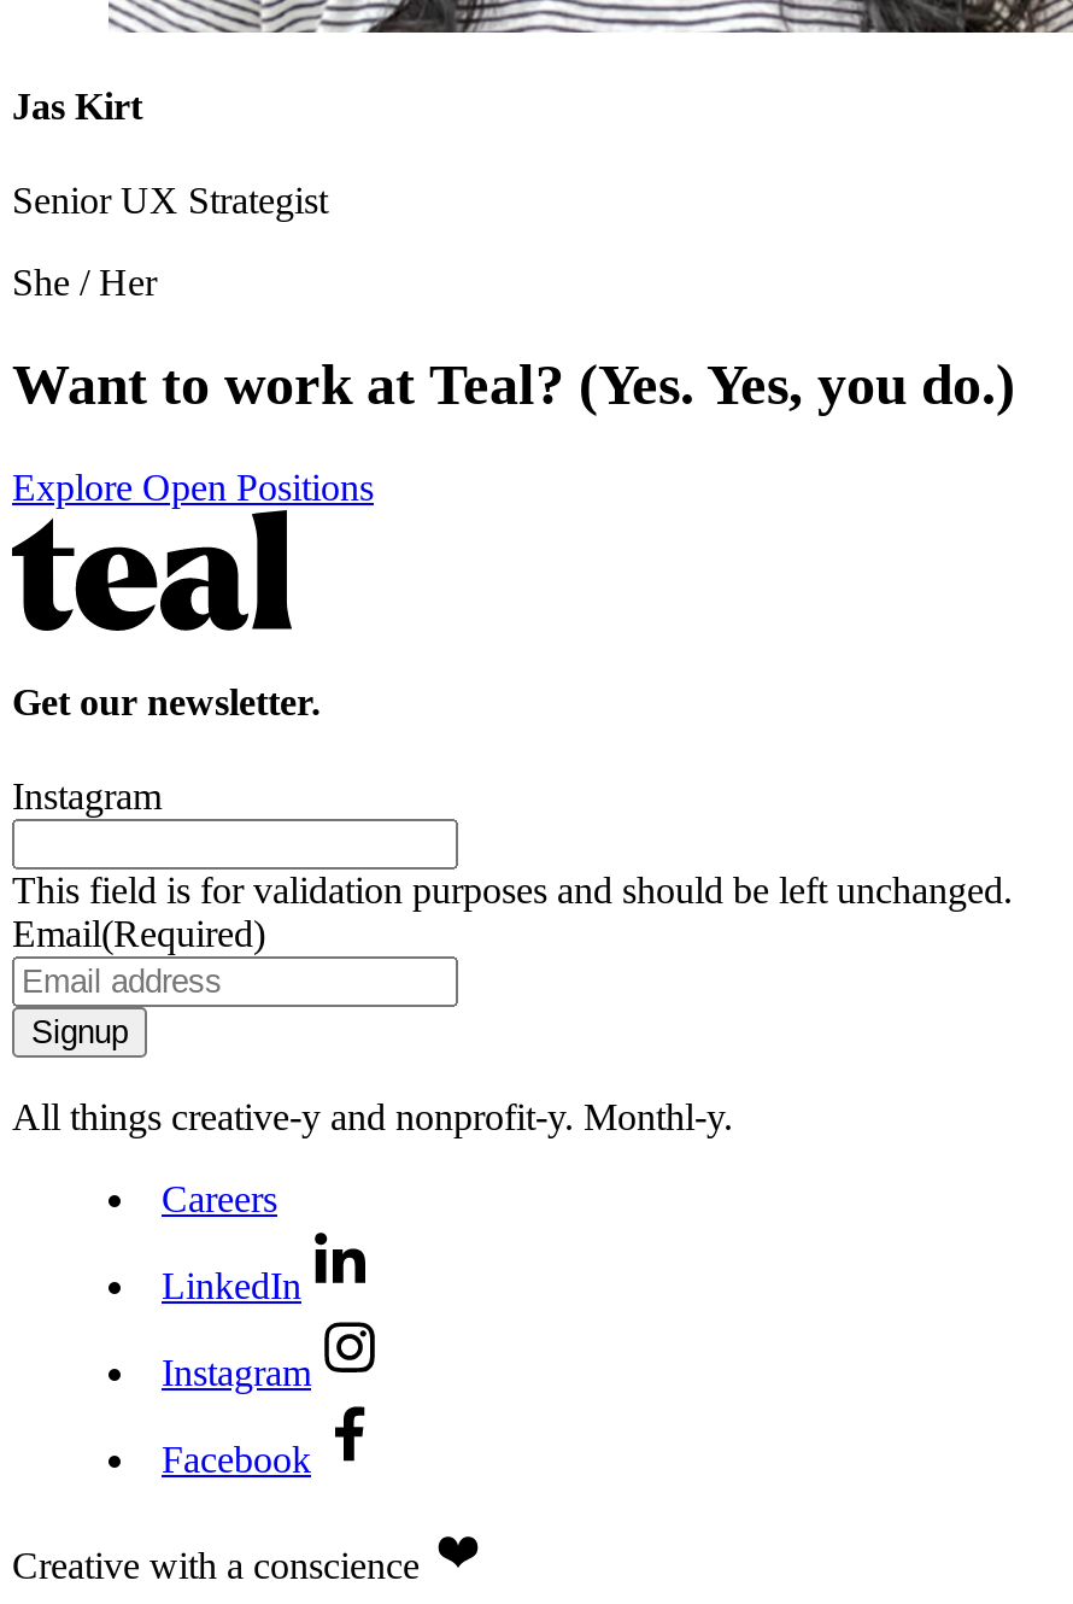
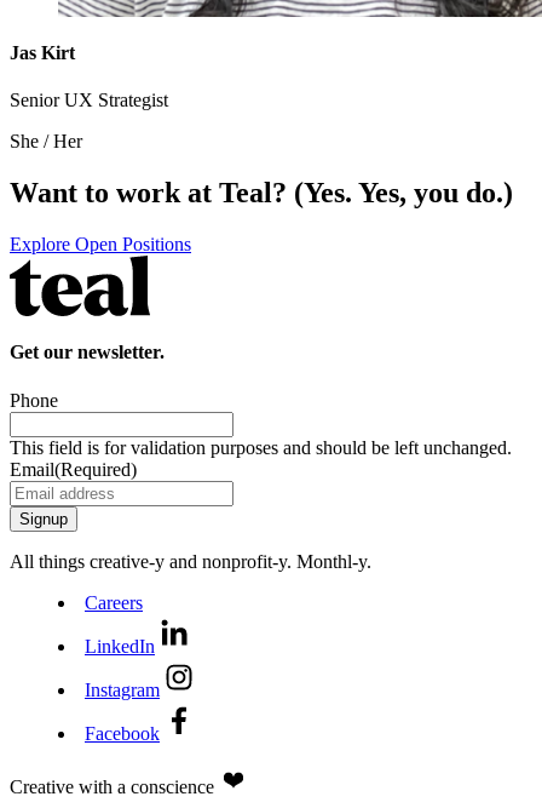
- Instagram
+ Phone
